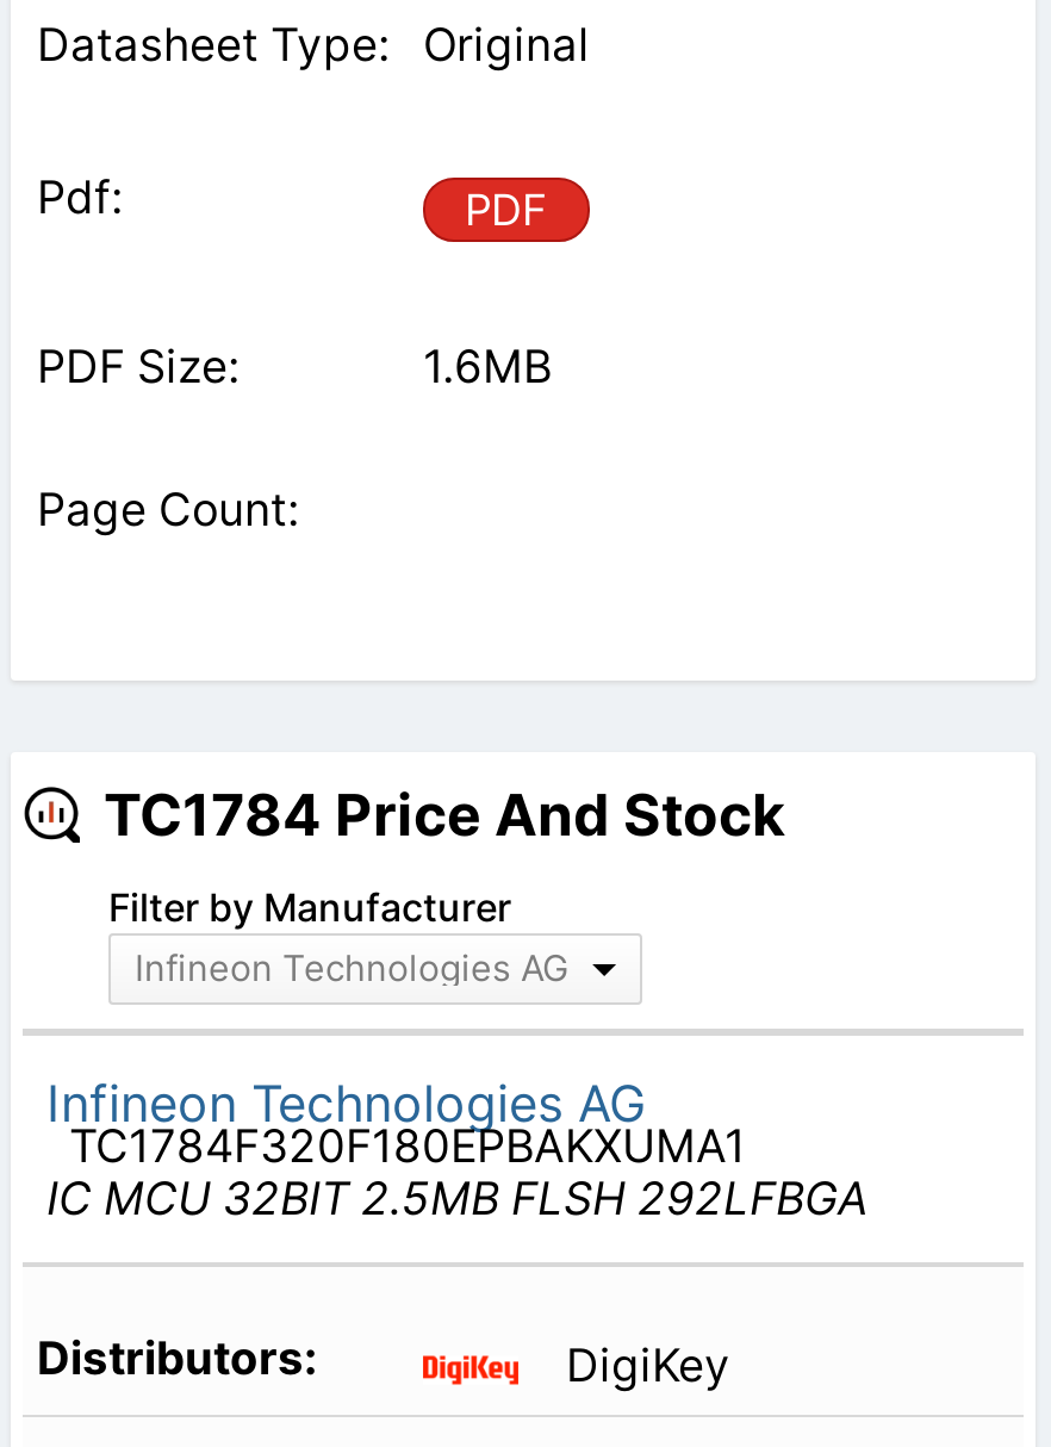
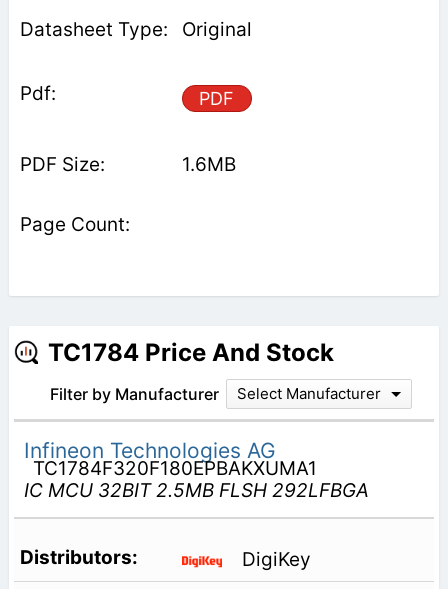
- Infineon Technologies AG
+ Select Manufacturer
